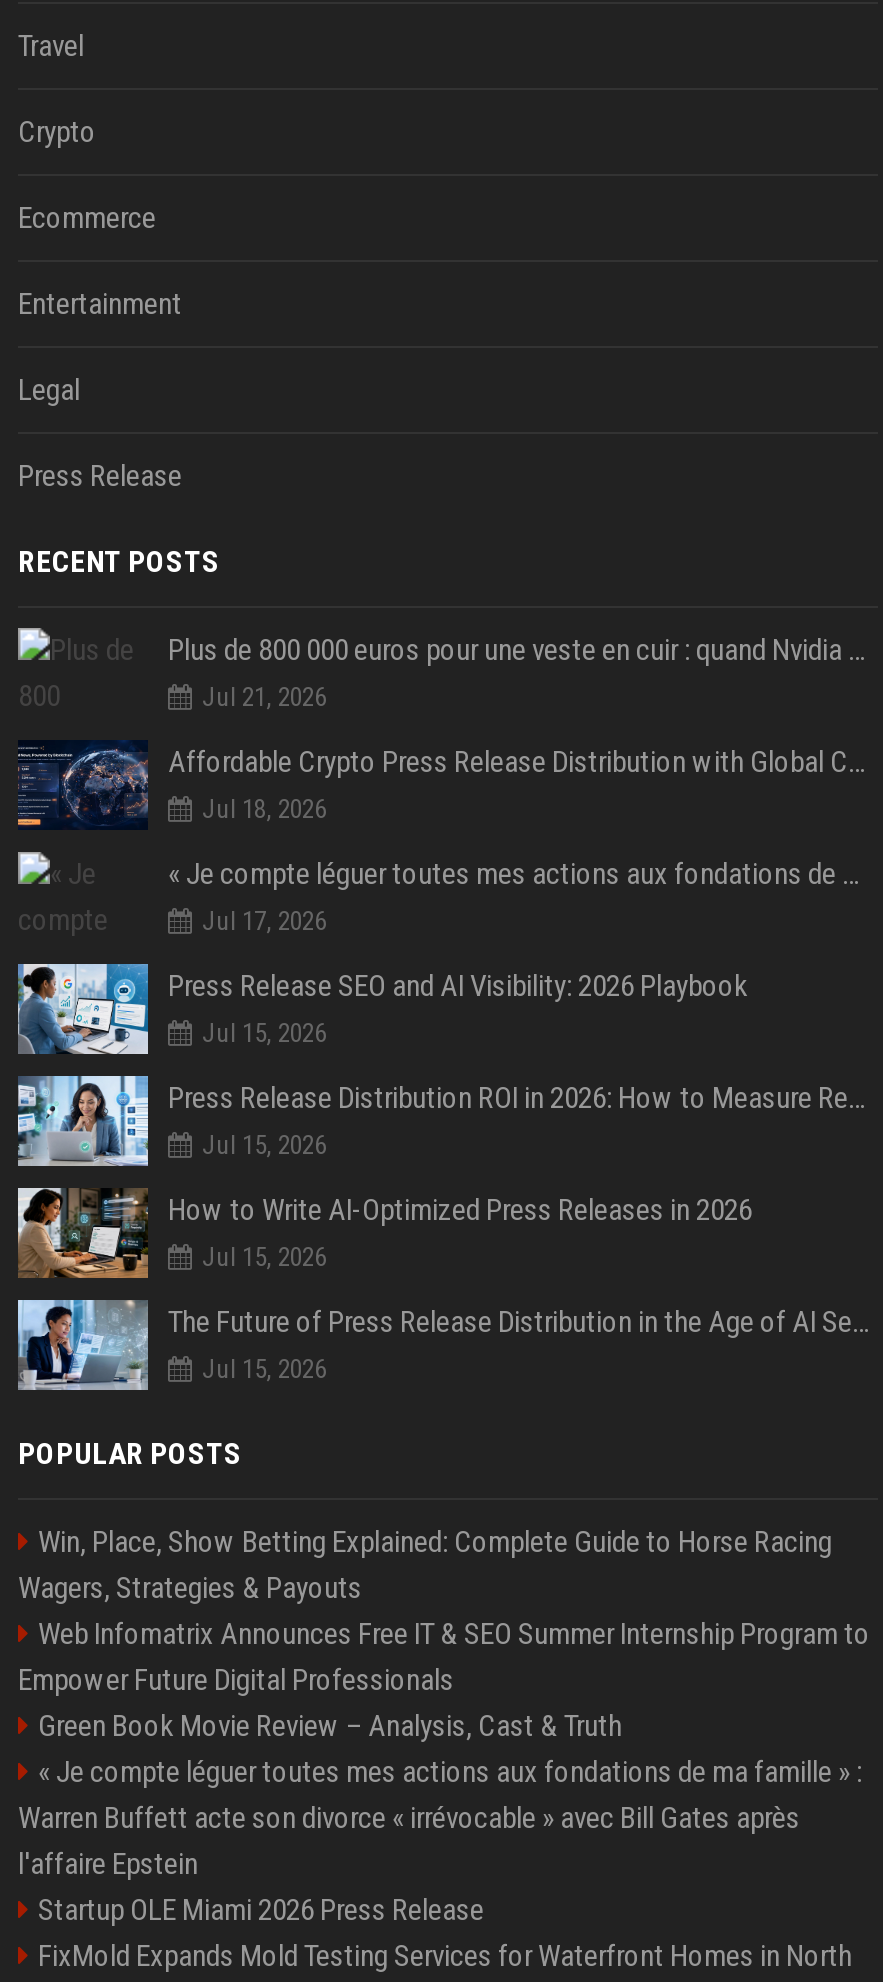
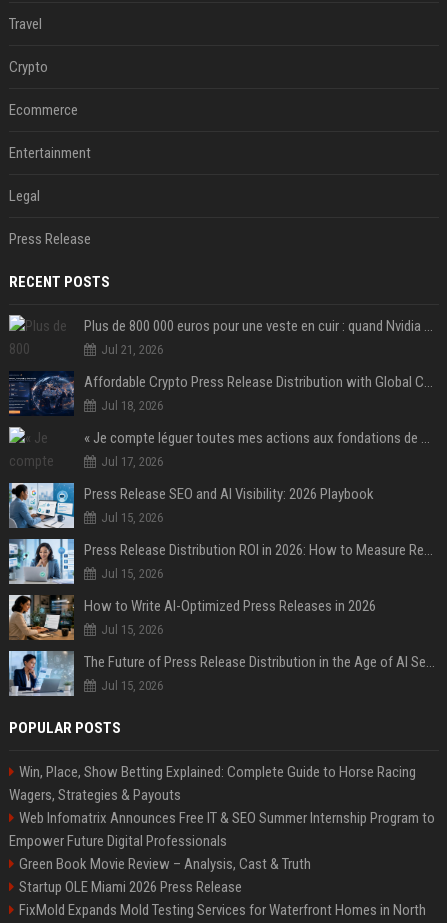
- « Je compte léguer toutes mes actions aux fondations de ma famille » :
- Warren Buffett acte son divorce « irrévocable » avec Bill Gates après
- l'affaire Epstein
